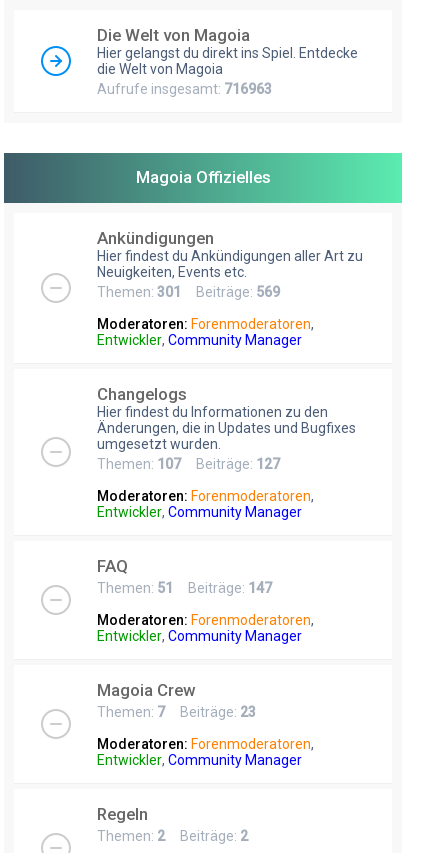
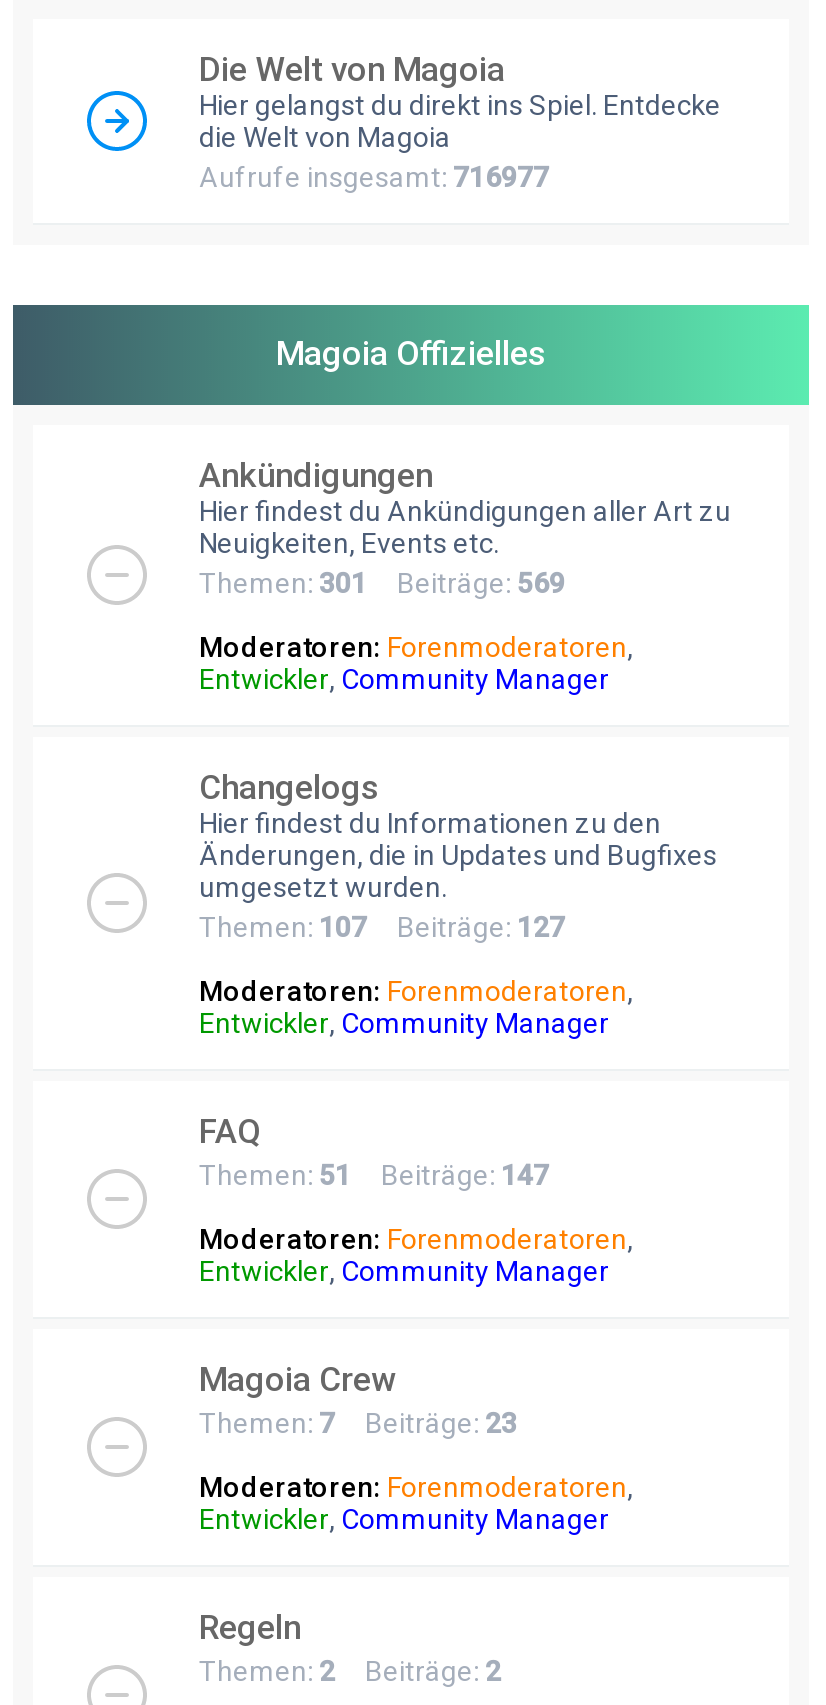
- Aufrufe insgesamt: 716963
+ Aufrufe insgesamt: 716977
